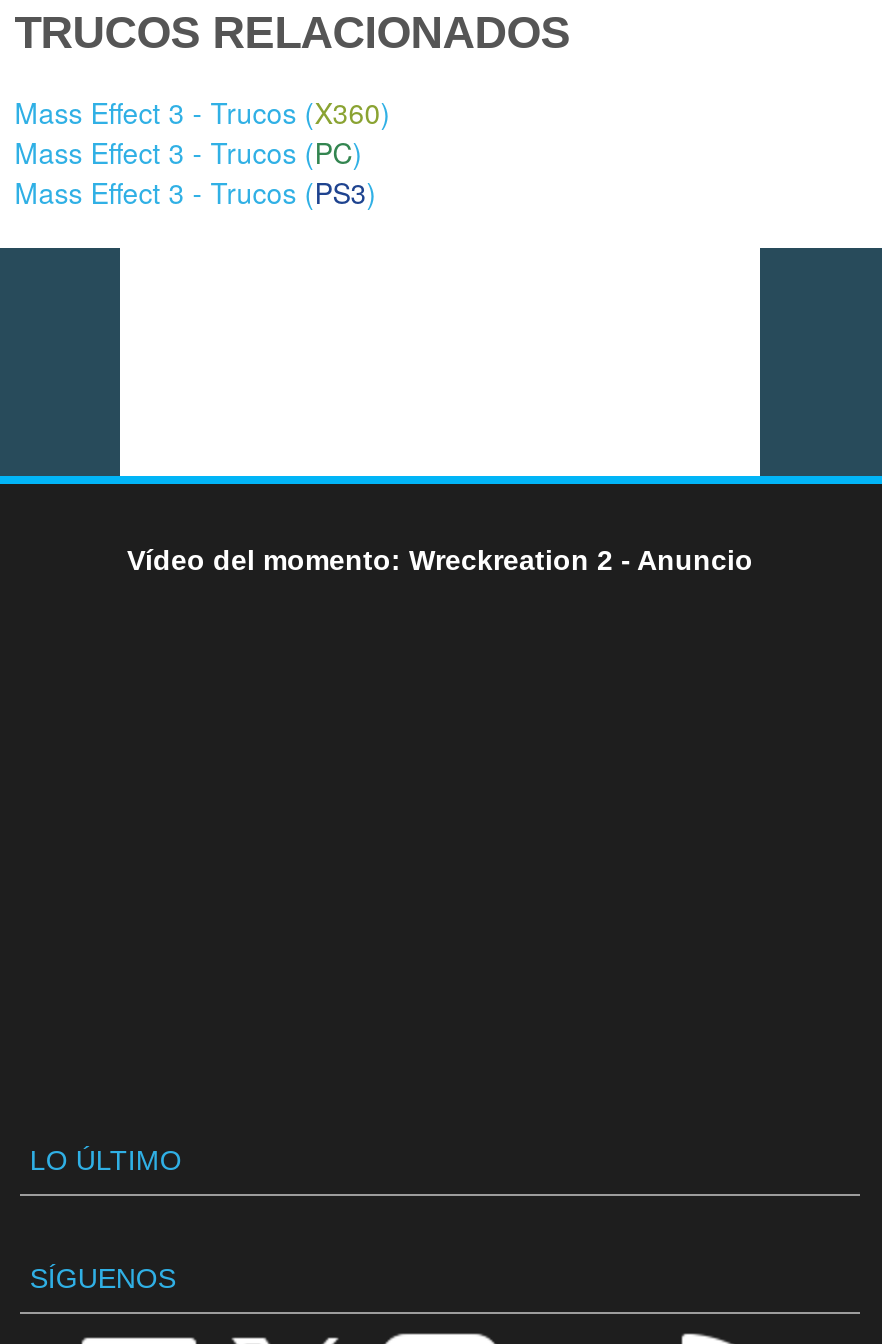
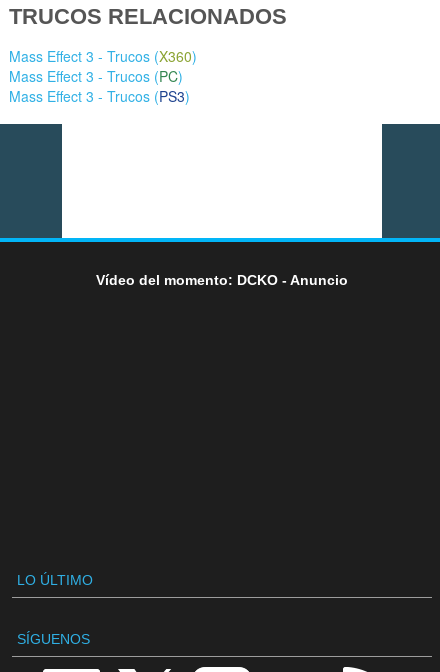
- Vídeo del momento: Wreckreation 2 - Anuncio
+ Vídeo del momento: DCKO - Anuncio
